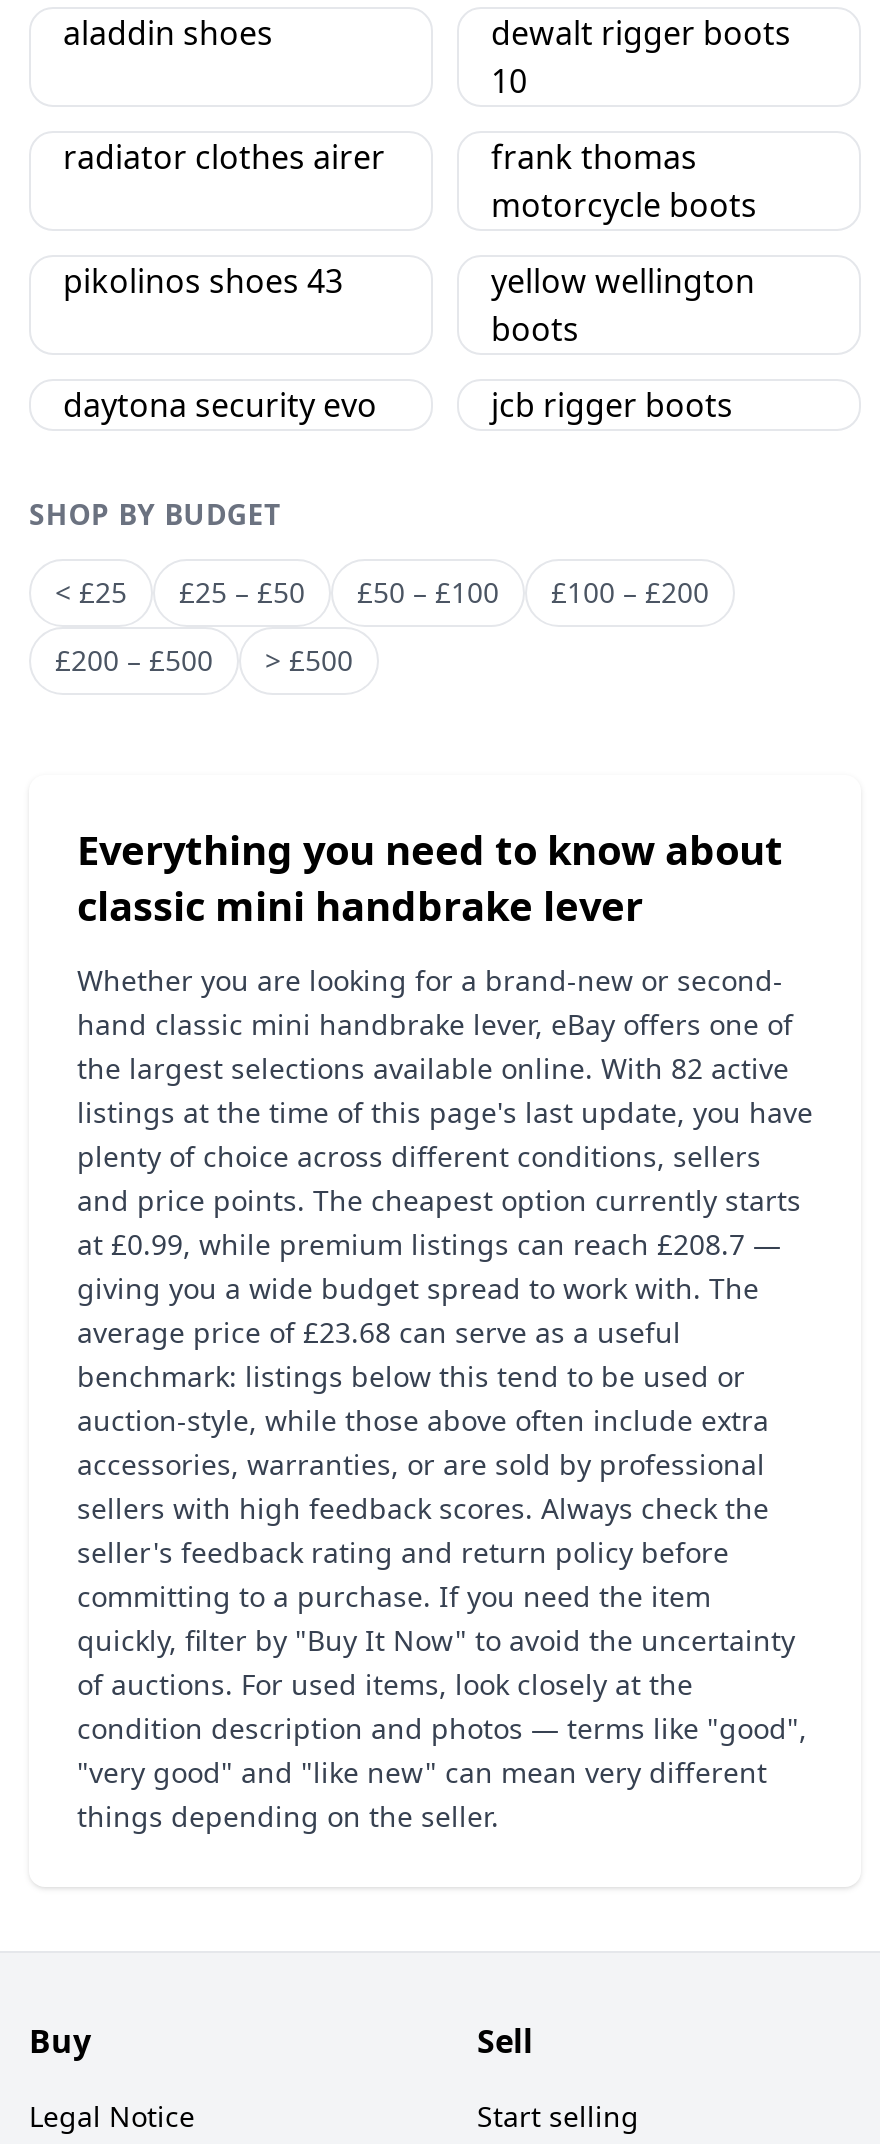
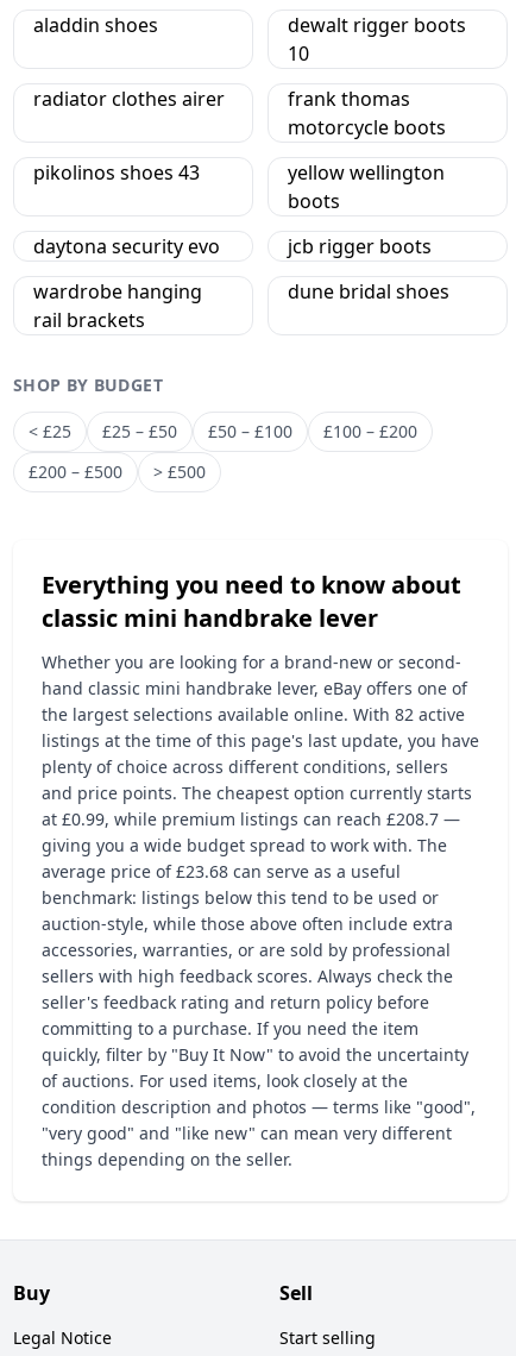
+ wardrobe hanging
+ rail brackets

+ dune bridal shoes
